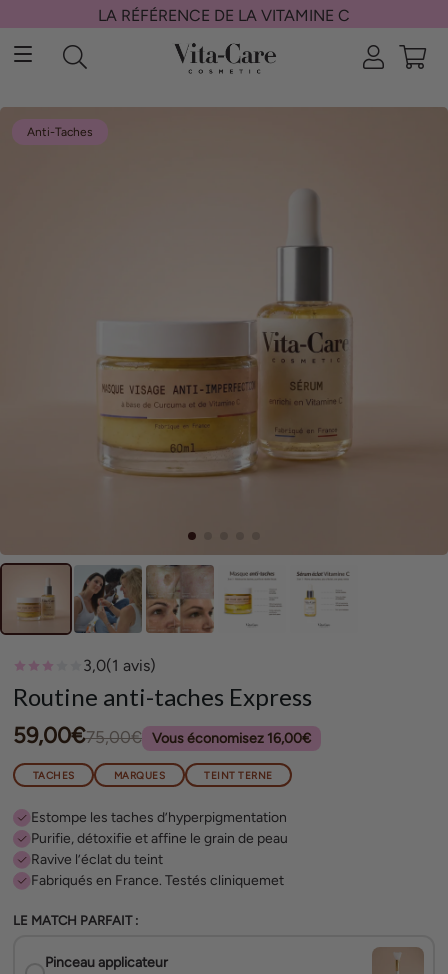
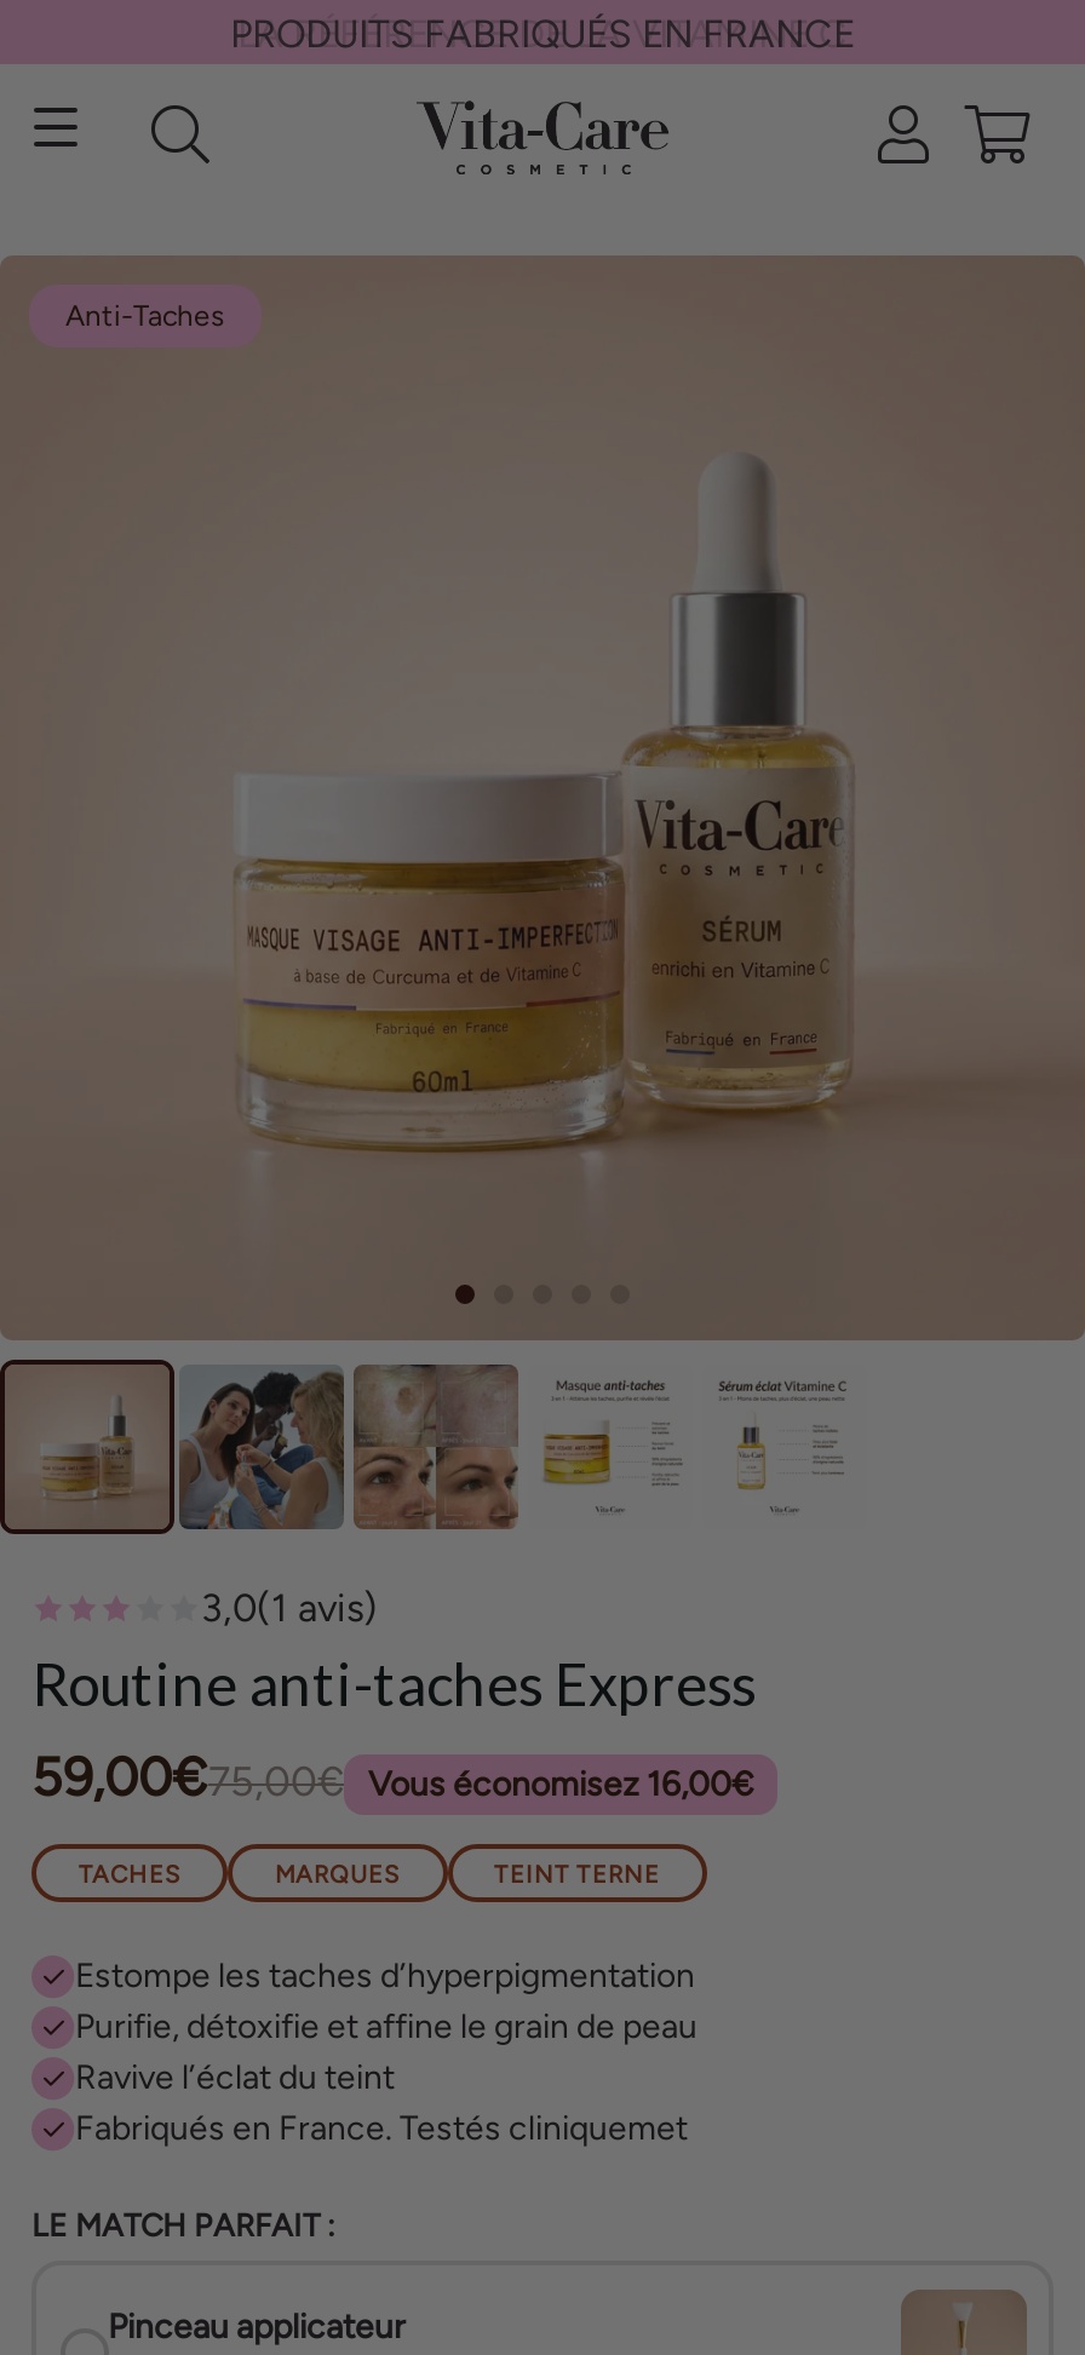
- LA RÉFÉRENCE DE LA VITAMINE C
+ PRODUITS FABRIQUÉS EN FRANCE
